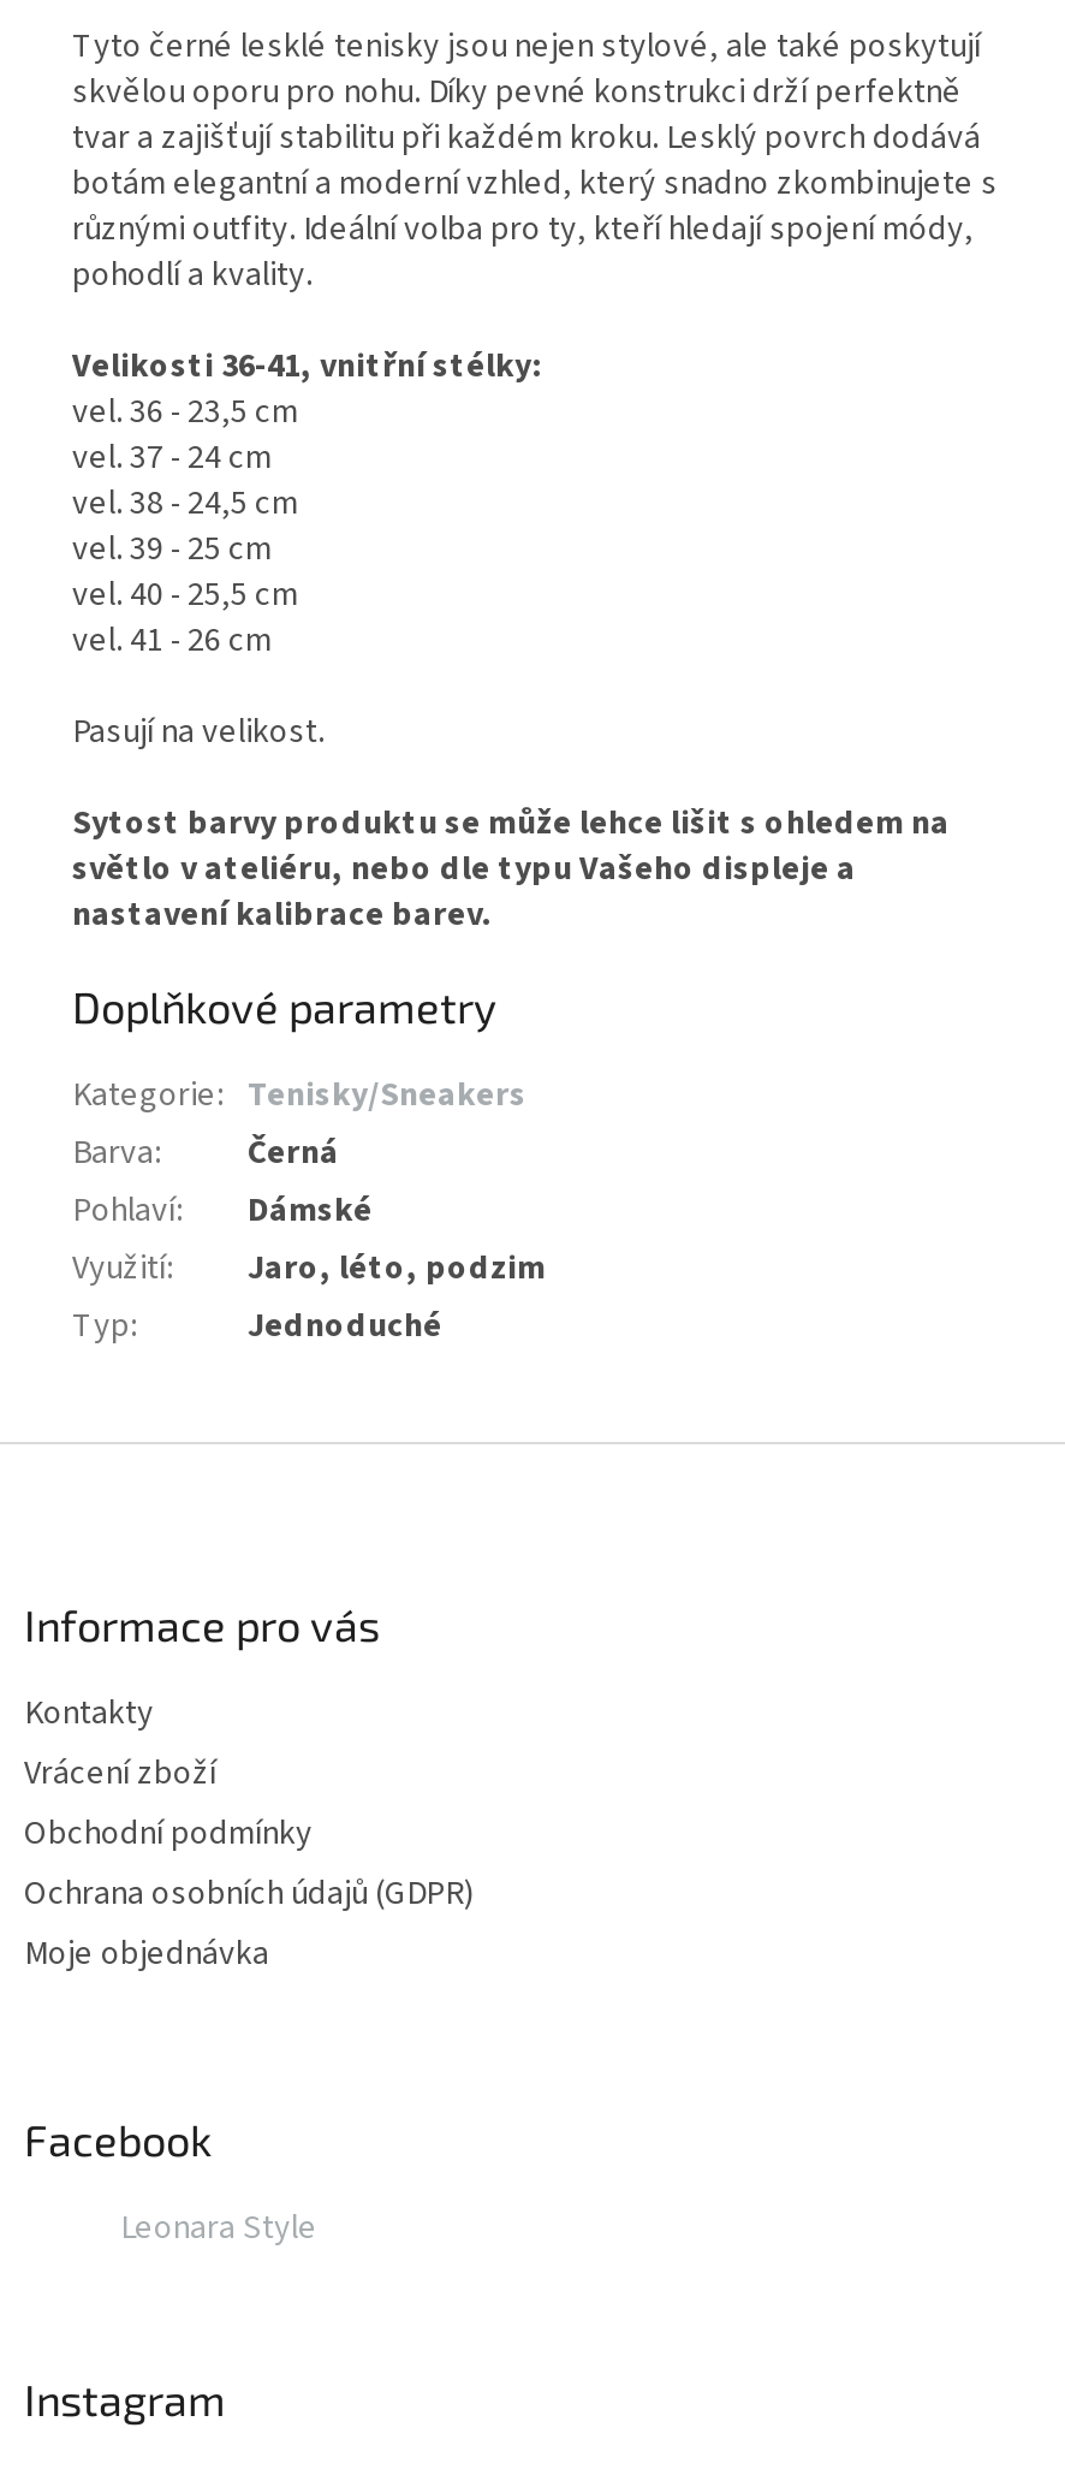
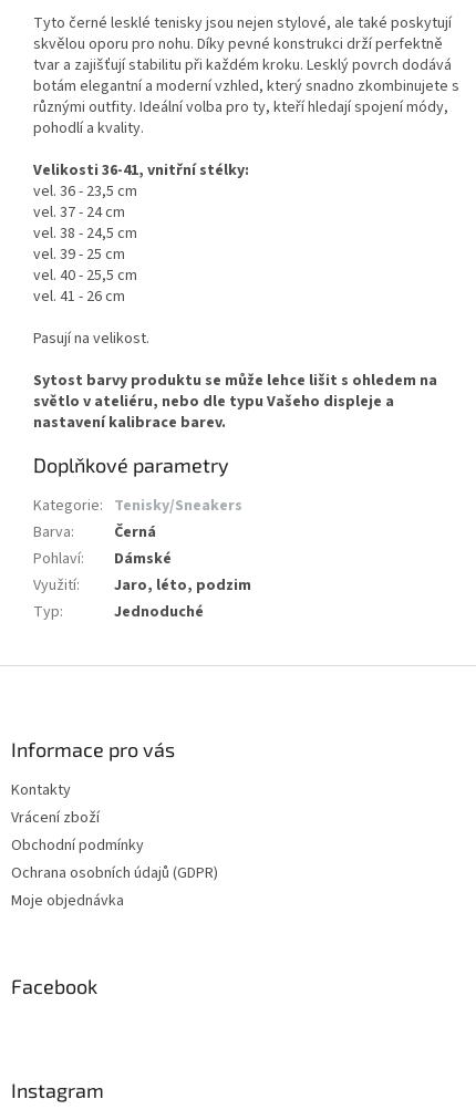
- Leonara Style
